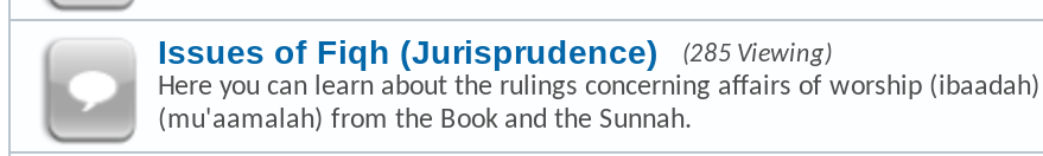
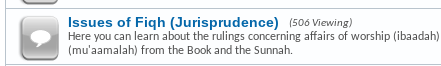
- Issues of Fiqh (Jurisprudence) (285 Viewing)
+ Issues of Fiqh (Jurisprudence) (506 Viewing)
